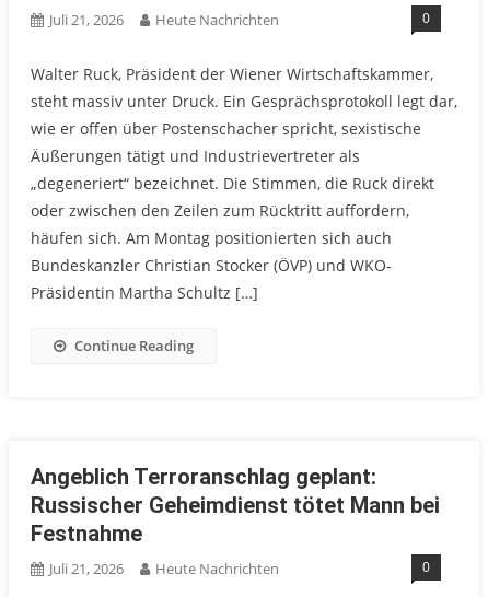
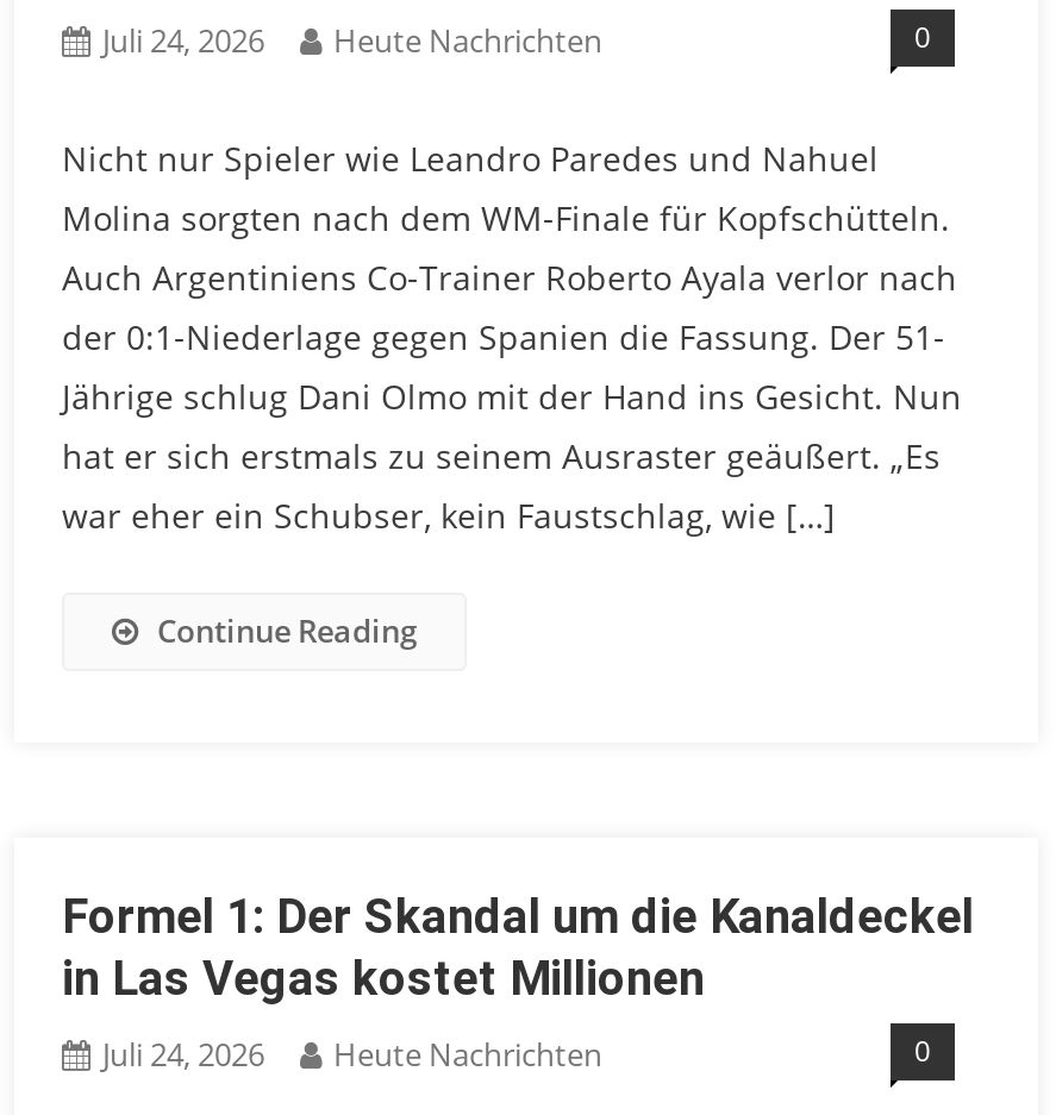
- Juli 21, 2026 Heute Nachrichten
+ Juli 24, 2026 Heute Nachrichten

- Walter Ruck, Präsident der Wiener Wirtschaftskammer,
- steht massiv unter Druck. Ein Gesprächsprotokoll legt dar,
- wie er offen über Postenschacher spricht, sexistische
- Äußerungen tätigt und Industrievertreter als
- „degeneriert“ bezeichnet. Die Stimmen, die Ruck direkt
- oder zwischen den Zeilen zum Rücktritt auffordern,
- häufen sich. Am Montag positionierten sich auch
- Bundeskanzler Christian Stocker (ÖVP) und WKO-
- Präsidentin Martha Schultz […]
+ Nicht nur Spieler wie Leandro Paredes und Nahuel
+ Molina sorgten nach dem WM-Finale für Kopfschütteln.
+ Auch Argentiniens Co-Trainer Roberto Ayala verlor nach
+ der 0:1-Niederlage gegen Spanien die Fassung. Der 51-
+ Jährige schlug Dani Olmo mit der Hand ins Gesicht. Nun
+ hat er sich erstmals zu seinem Ausraster geäußert. „Es
+ war eher ein Schubser, kein Faustschlag, wie […]

- Angeblich Terroranschlag geplant:
- Russischer Geheimdienst tötet Mann bei
- Festnahme
+ Formel 1: Der Skandal um die Kanaldeckel
+ in Las Vegas kostet Millionen

- Juli 21, 2026 Heute Nachrichten
+ Juli 24, 2026 Heute Nachrichten
